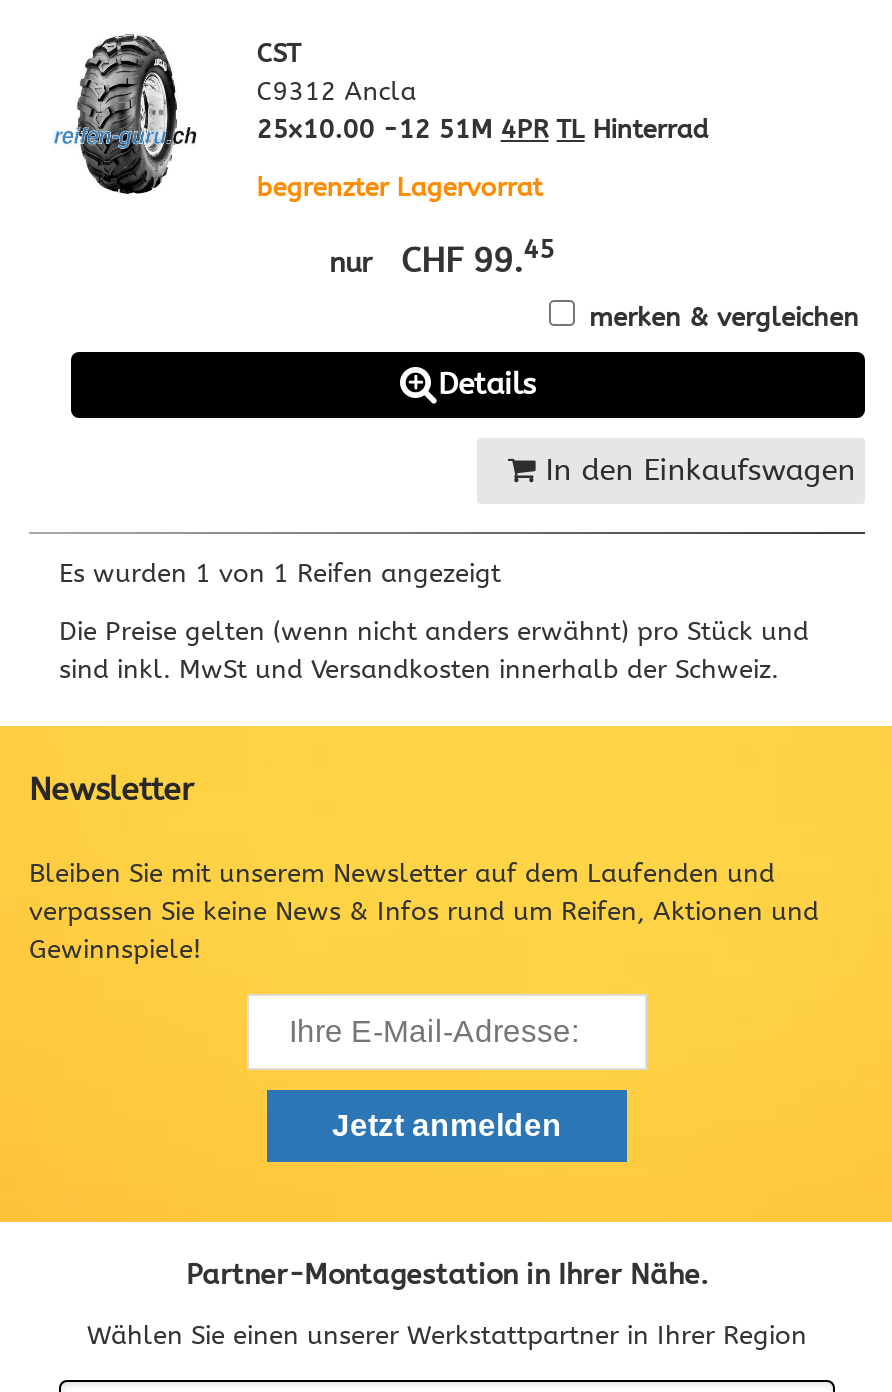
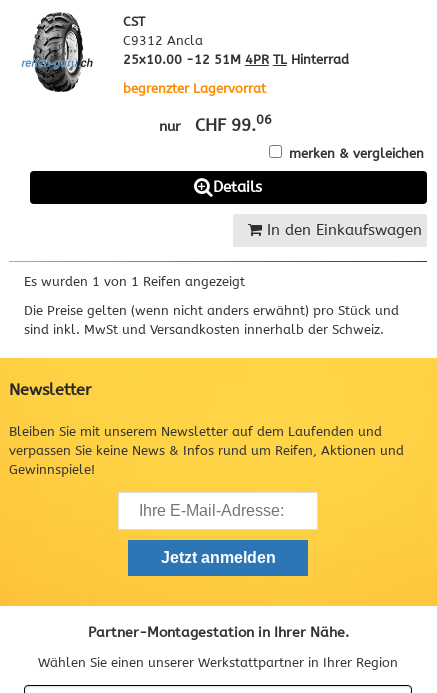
- nur CHF 99.45
+ nur CHF 99.06
